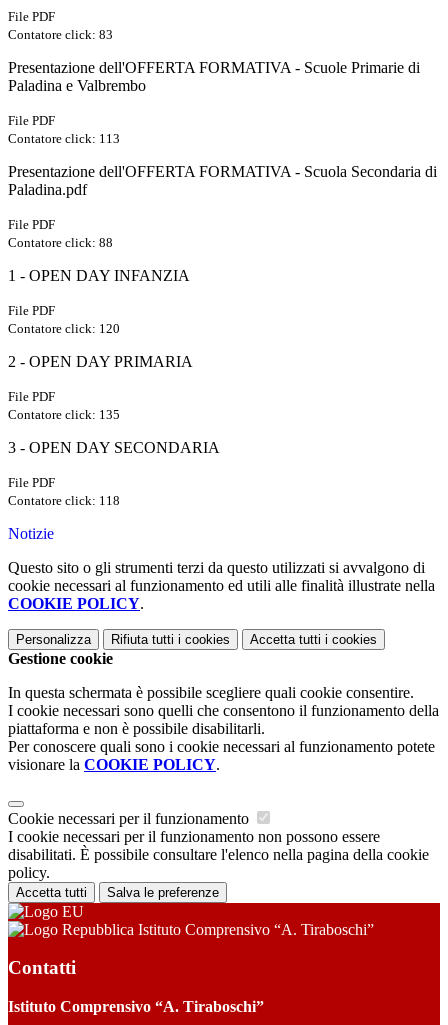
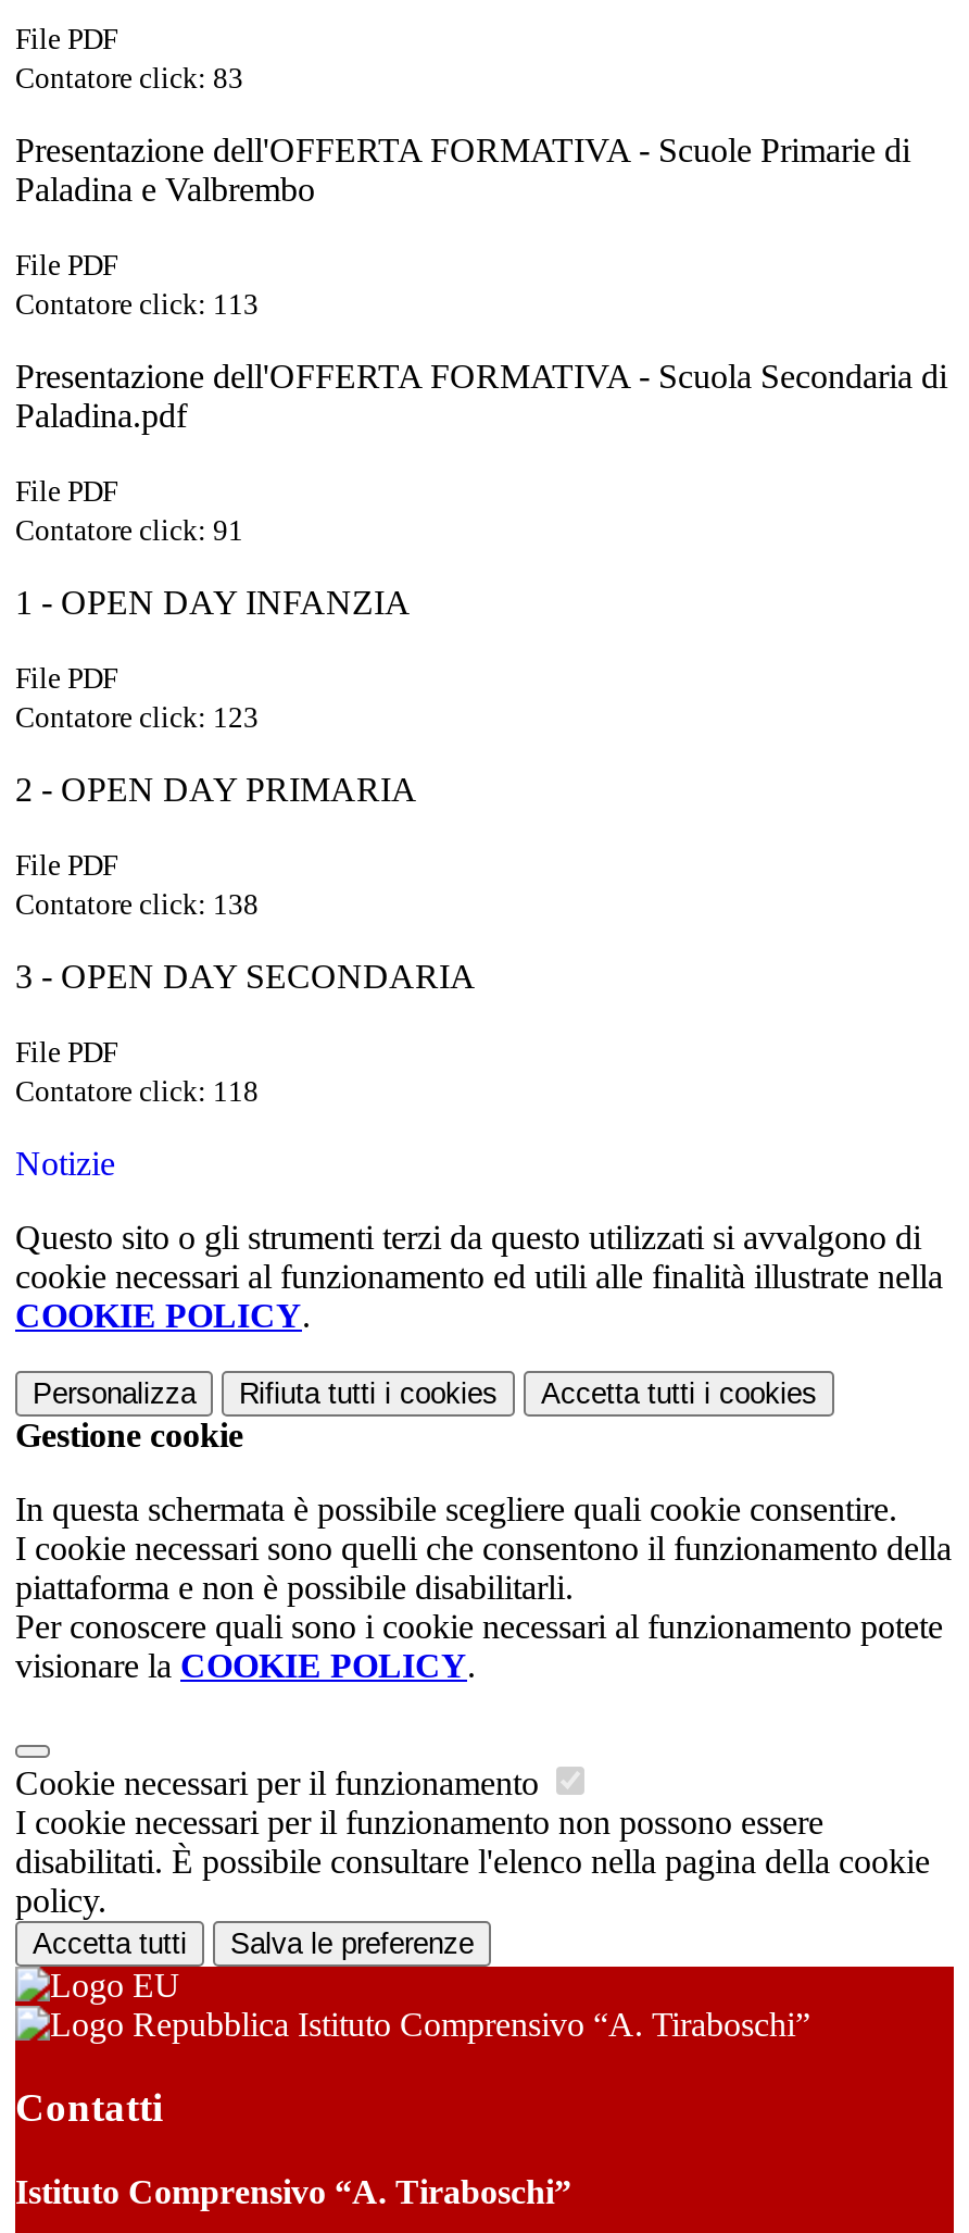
- Contatore click: 88
+ Contatore click: 91

- Contatore click: 120
+ Contatore click: 123

- Contatore click: 135
+ Contatore click: 138
